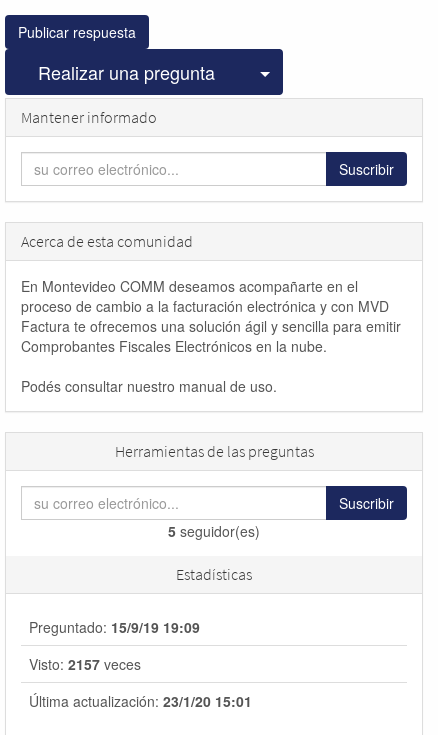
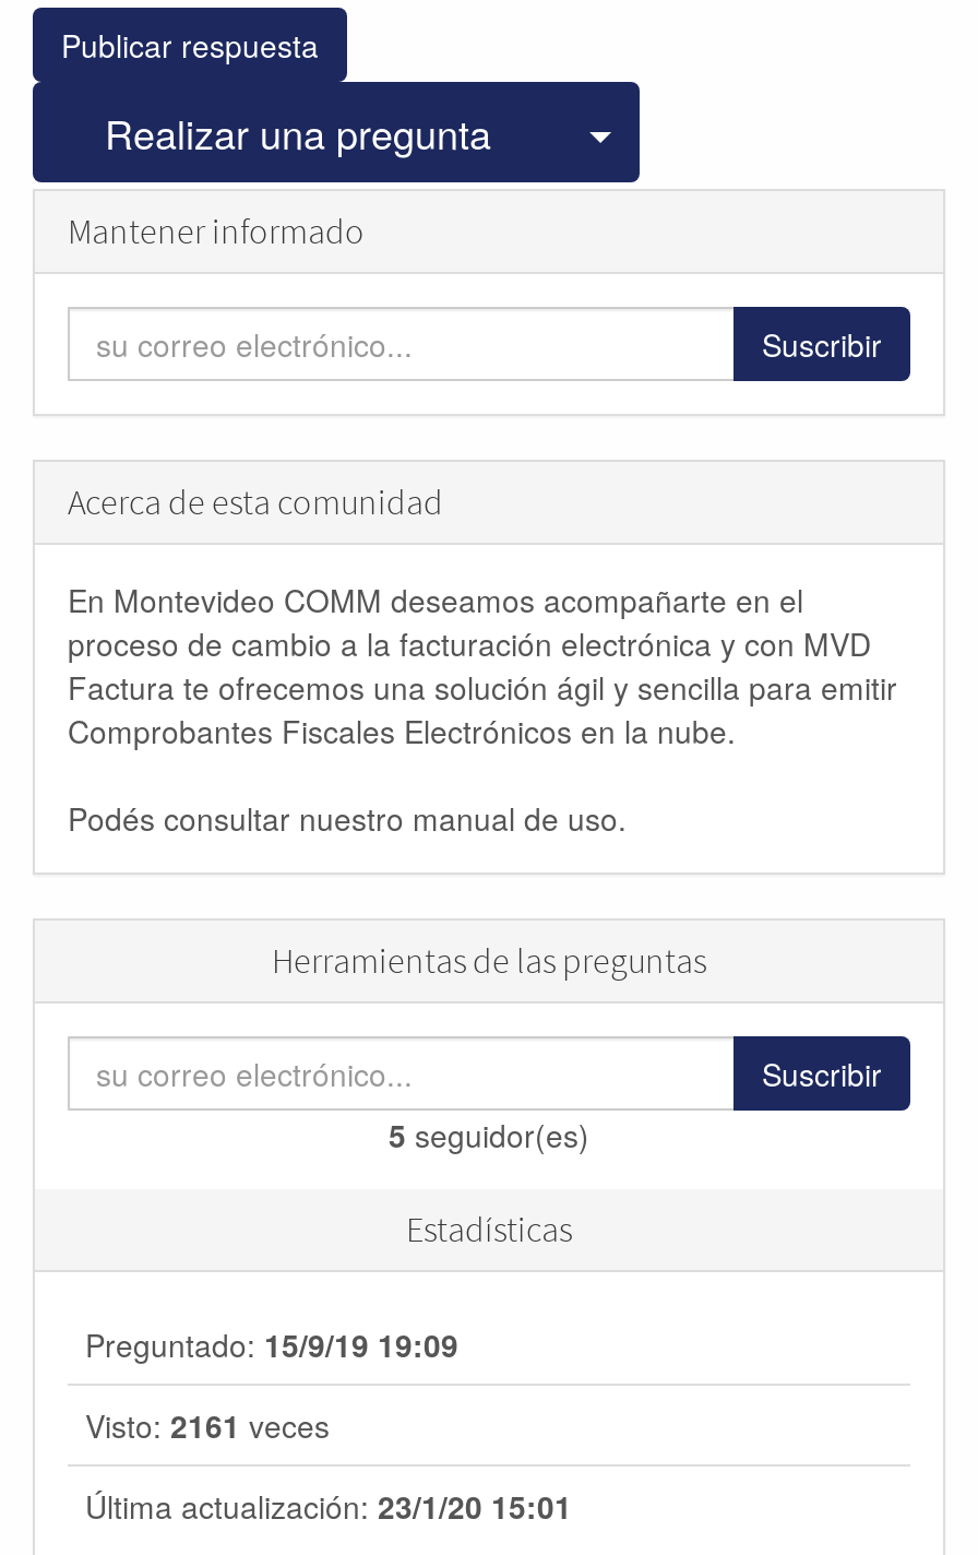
- Visto: 2157 veces
+ Visto: 2161 veces
